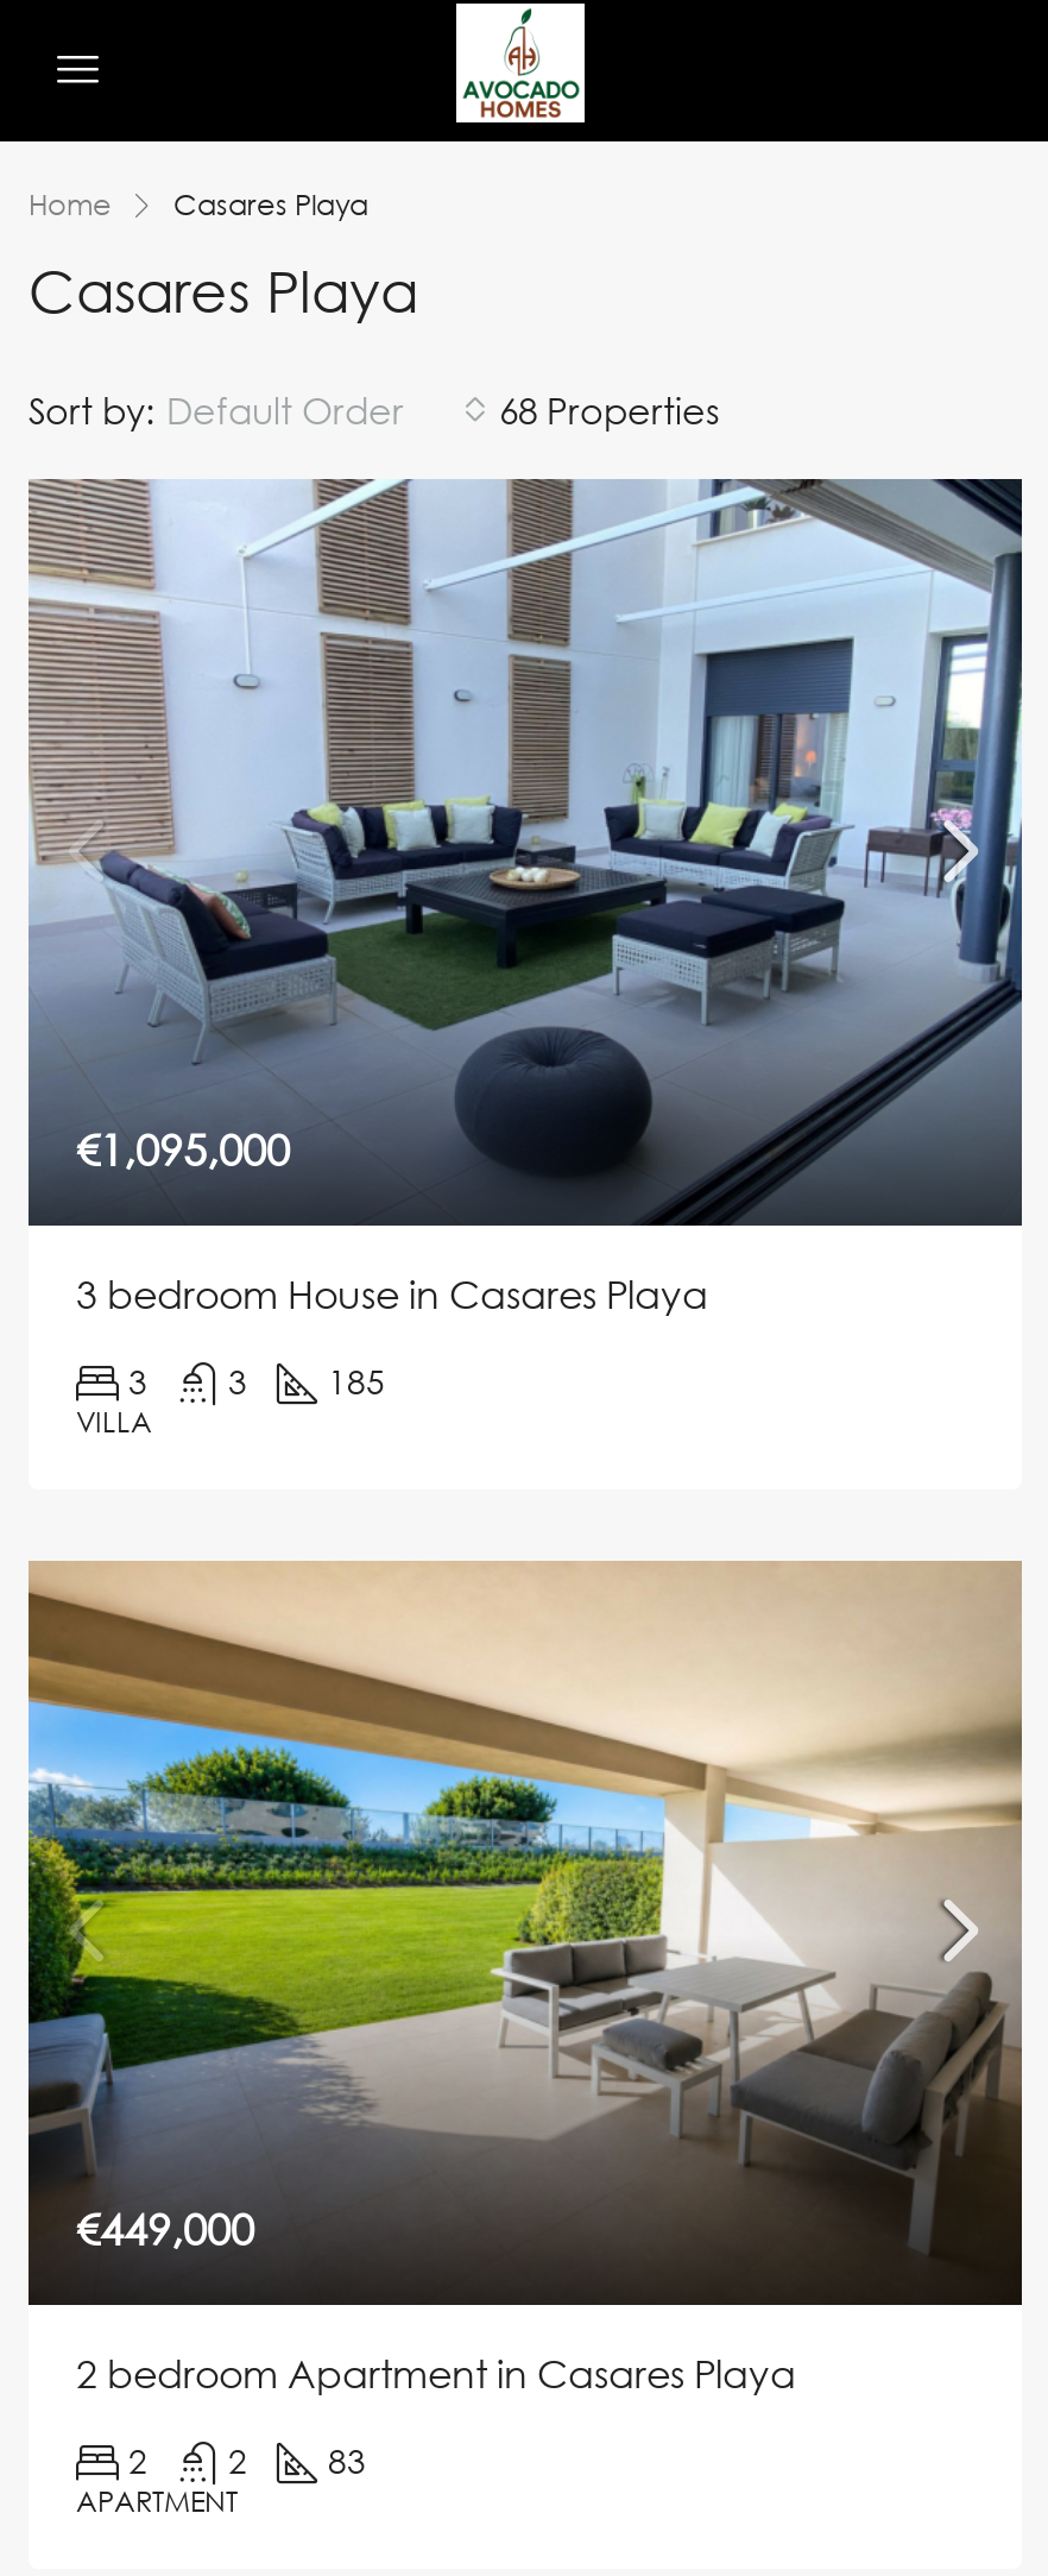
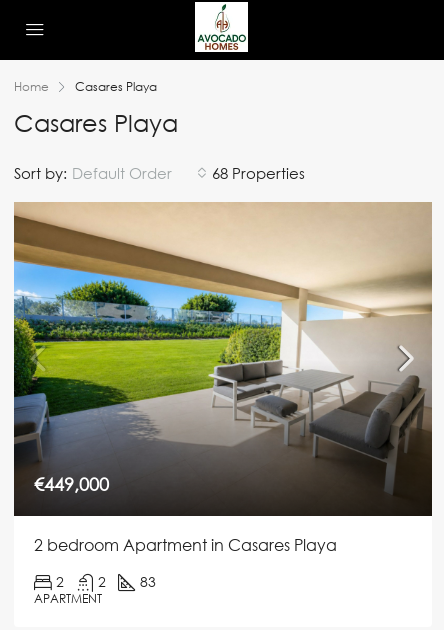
- [image]
- €1,095,000
- 3 bedroom House in Casares Playa
- 3
- 3
- 185
- VILLA
